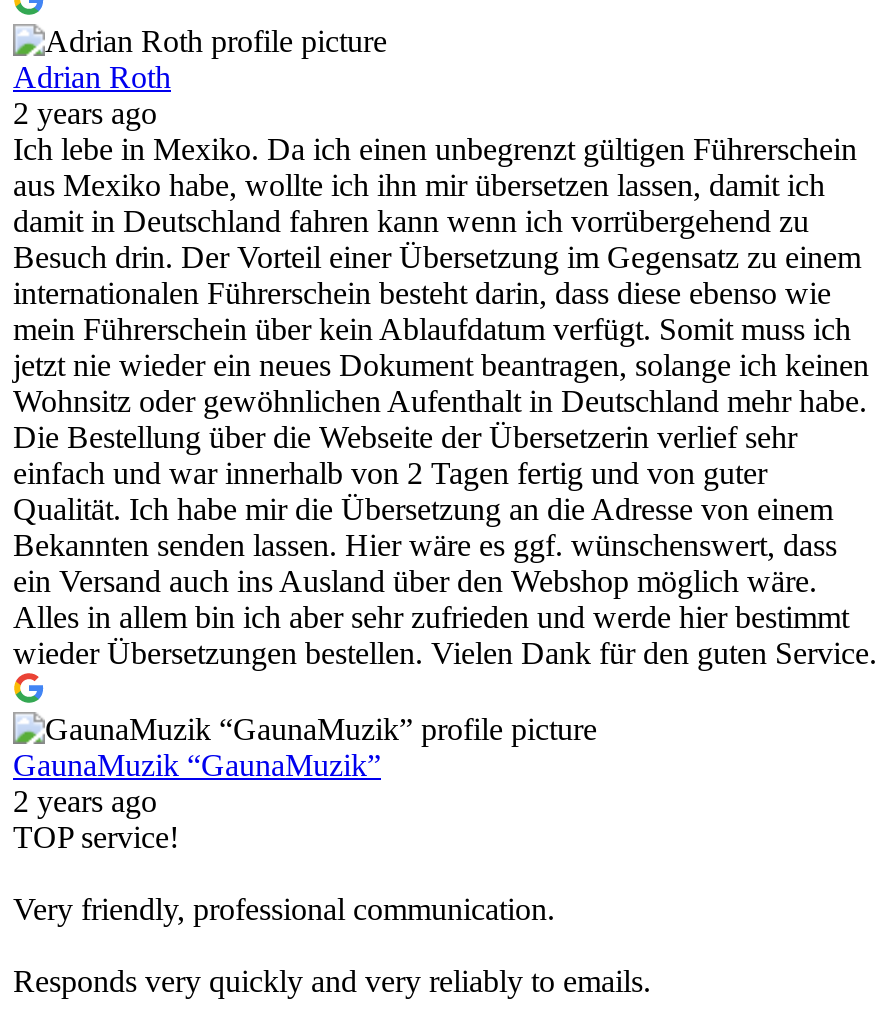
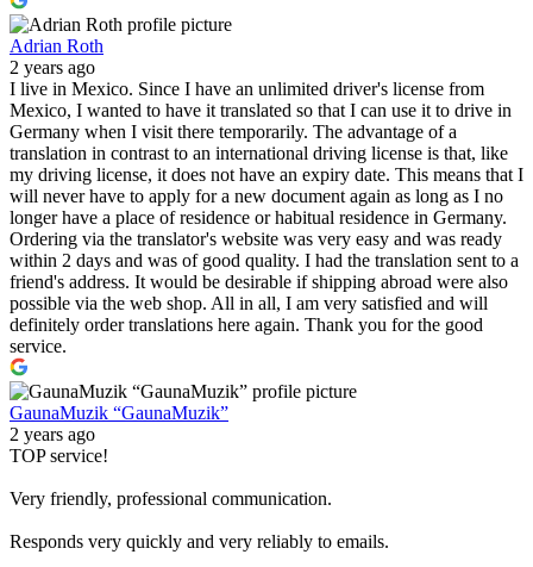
- Ich lebe in Mexiko. Da ich einen unbegrenzt gültigen Führerschein
- aus Mexiko habe, wollte ich ihn mir übersetzen lassen, damit ich
- damit in Deutschland fahren kann wenn ich vorrübergehend zu
- Besuch drin. Der Vorteil einer Übersetzung im Gegensatz zu einem
- internationalen Führerschein besteht darin, dass diese ebenso wie
- mein Führerschein über kein Ablaufdatum verfügt. Somit muss ich
- jetzt nie wieder ein neues Dokument beantragen, solange ich keinen
- Wohnsitz oder gewöhnlichen Aufenthalt in Deutschland mehr habe.
- Die Bestellung über die Webseite der Übersetzerin verlief sehr
- einfach und war innerhalb von 2 Tagen fertig und von guter
- Qualität. Ich habe mir die Übersetzung an die Adresse von einem
- Bekannten senden lassen. Hier wäre es ggf. wünschenswert, dass
- ein Versand auch ins Ausland über den Webshop möglich wäre.
- Alles in allem bin ich aber sehr zufrieden und werde hier bestimmt
- wieder Übersetzungen bestellen. Vielen Dank für den guten Service.
+ I live in Mexico. Since I have an unlimited driver's license from
+ Mexico, I wanted to have it translated so that I can use it to drive in
+ Germany when I visit there temporarily. The advantage of a
+ translation in contrast to an international driving license is that, like
+ my driving license, it does not have an expiry date. This means that I
+ will never have to apply for a new document again as long as I no
+ longer have a place of residence or habitual residence in Germany.
+ Ordering via the translator's website was very easy and was ready
+ within 2 days and was of good quality. I had the translation sent to a
+ friend's address. It would be desirable if shipping abroad were also
+ possible via the web shop. All in all, I am very satisfied and will
+ definitely order translations here again. Thank you for the good
+ service.
